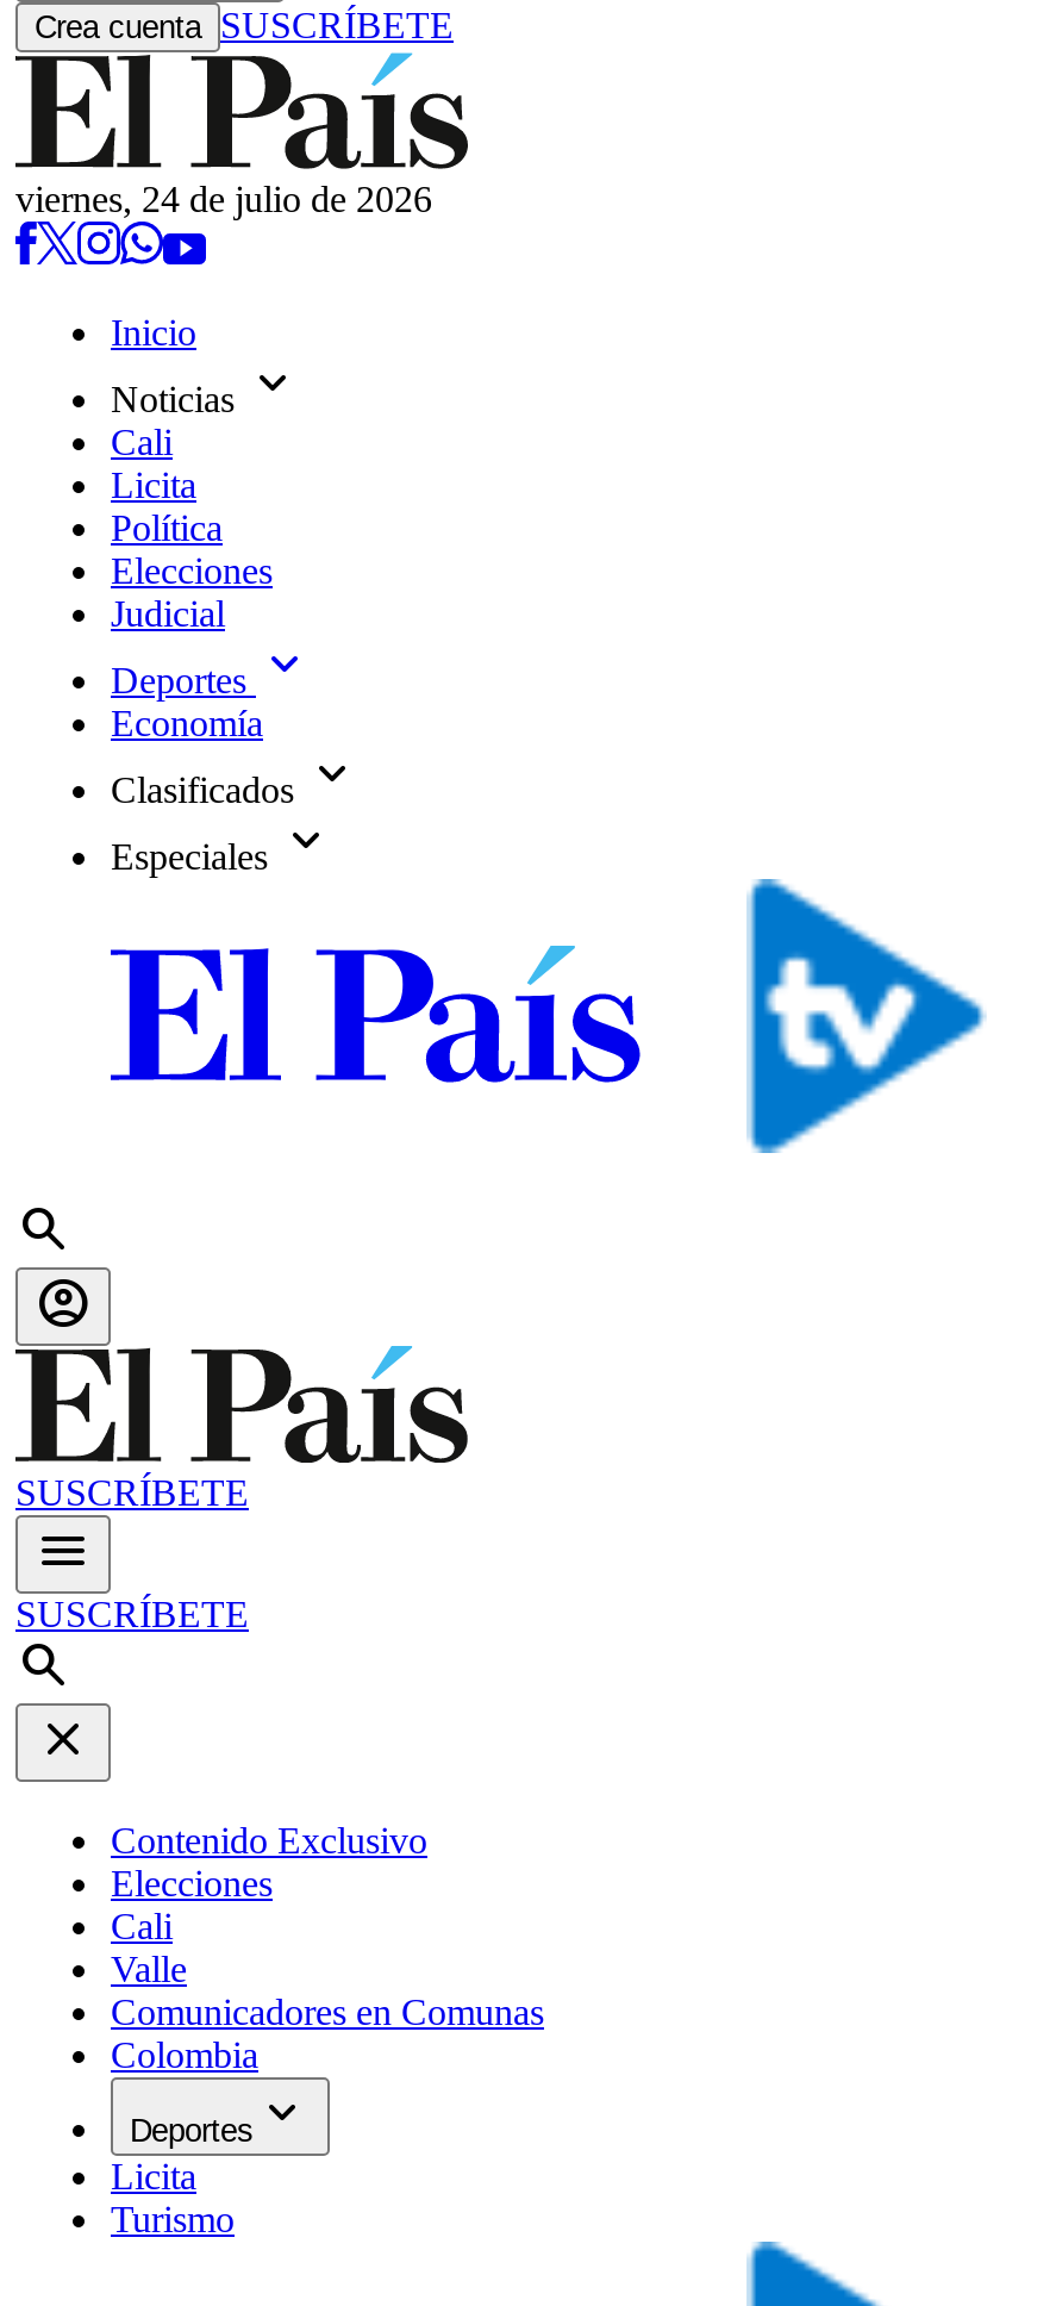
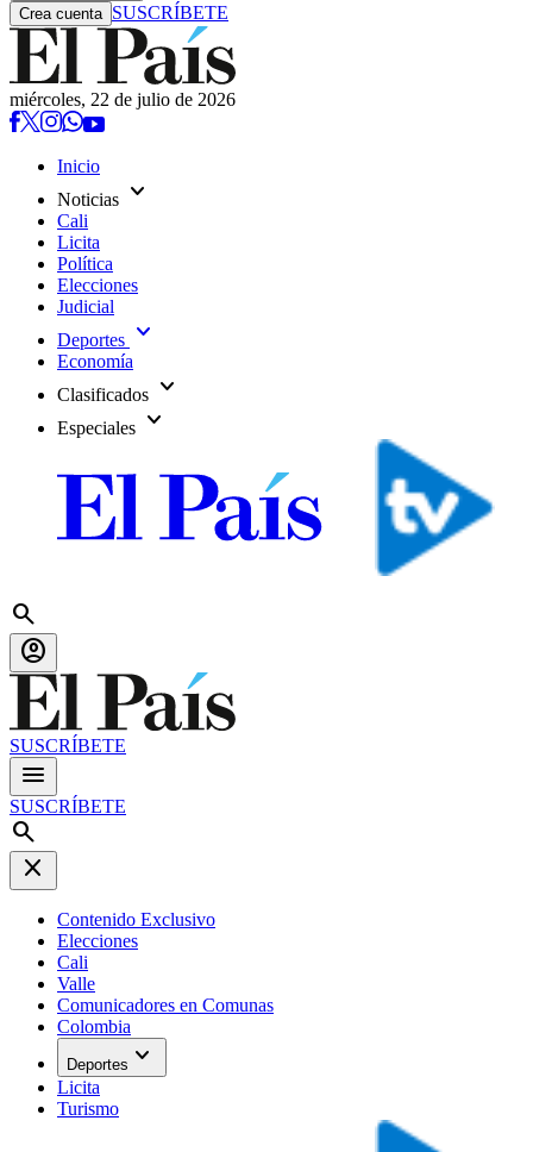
- viernes, 24 de julio de 2026
+ miércoles, 22 de julio de 2026
